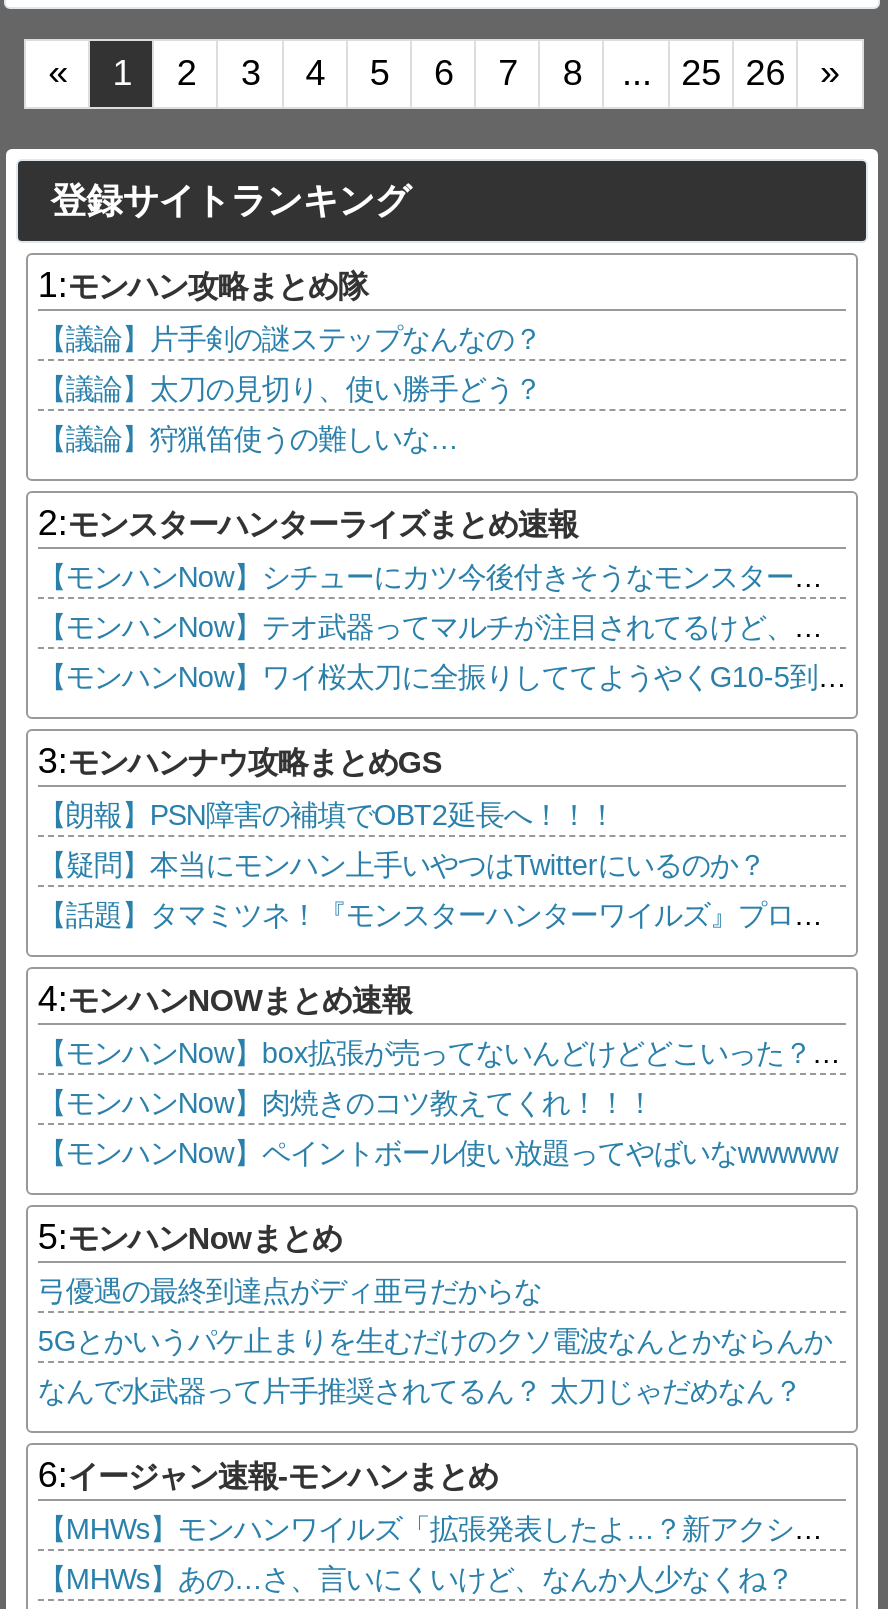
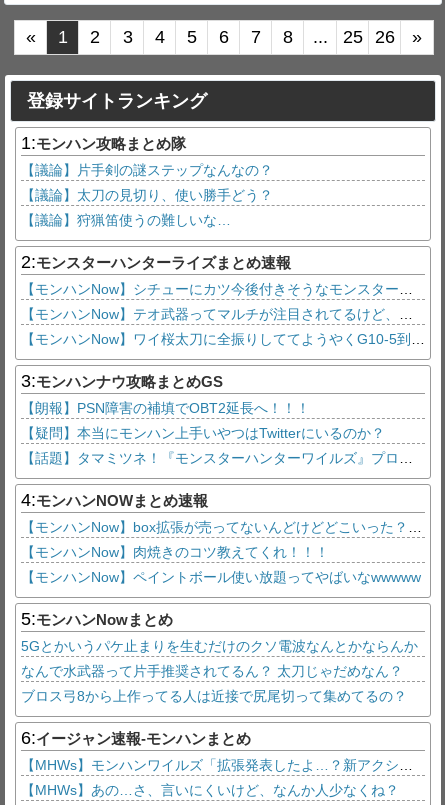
- 弓優遇の最終到達点がディ亜弓だからな

moved up: 5Gとかいうパケ止まりを生むだけのクソ電波なんとかならんか | なんで水武器って片手推奨されてるん？ 太刀じゃだめなん？

+ ブロス弓8から上作ってる人は近接で尻尾切って集めてるの？
